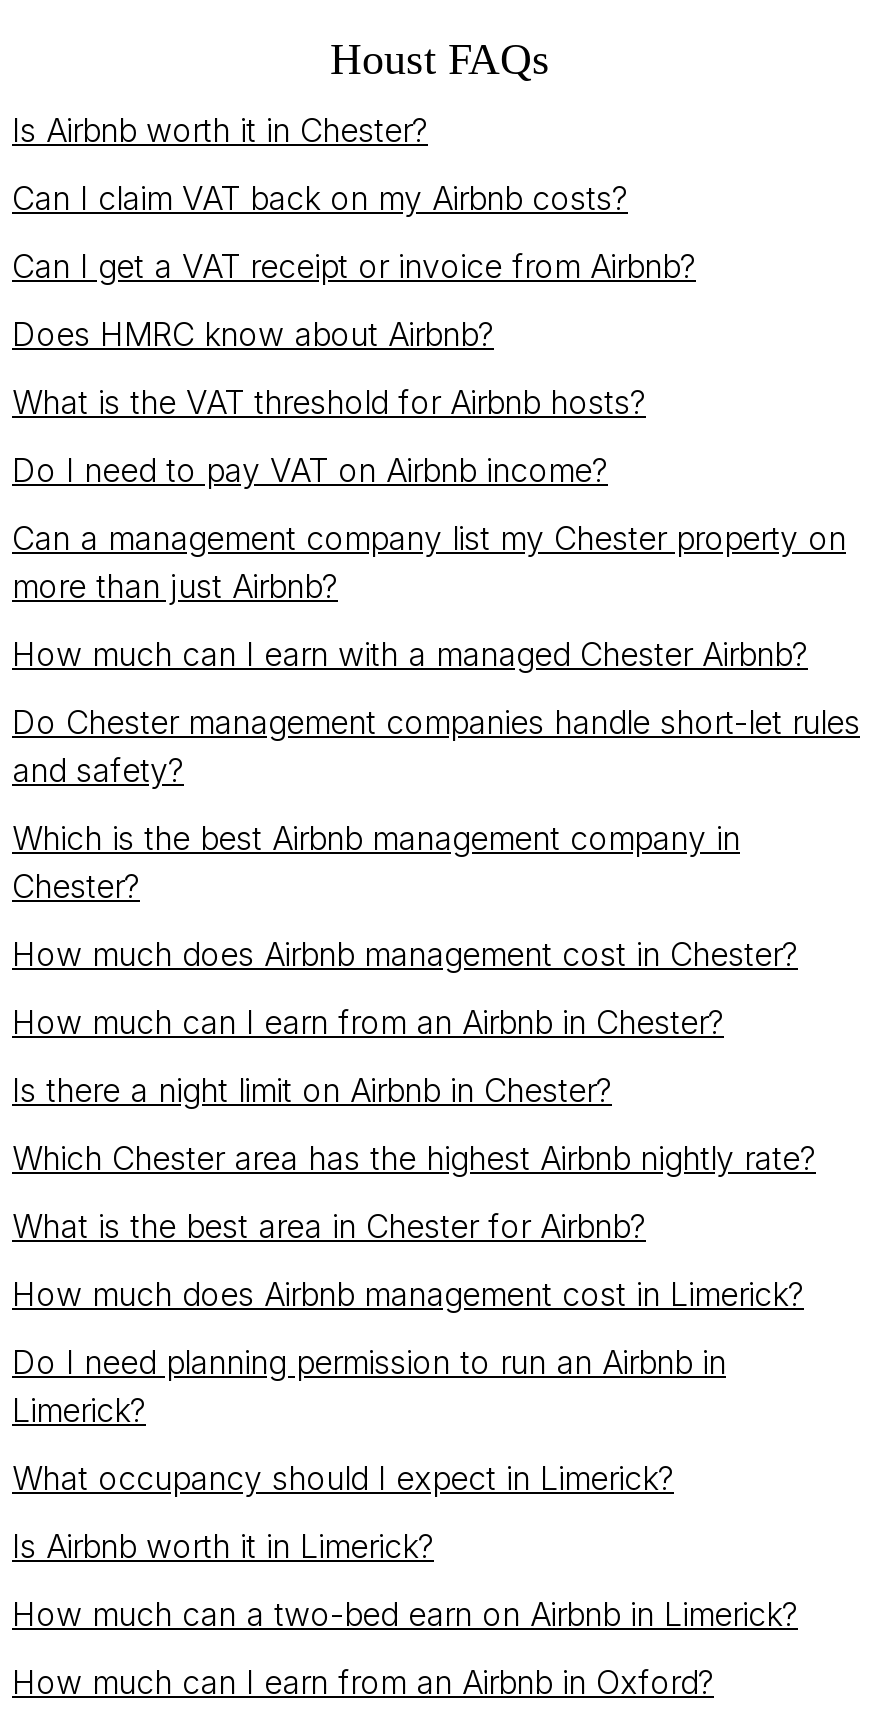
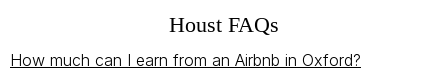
- Is Airbnb worth it in Chester?
- Can I claim VAT back on my Airbnb costs?
- Can I get a VAT receipt or invoice from Airbnb?
- Does HMRC know about Airbnb?
- What is the VAT threshold for Airbnb hosts?
- Do I need to pay VAT on Airbnb income?
- Can a management company list my Chester property on
- more than just Airbnb?
- How much can I earn with a managed Chester Airbnb?
- Do Chester management companies handle short-let rules
- and safety?
- Which is the best Airbnb management company in
- Chester?
- How much does Airbnb management cost in Chester?
- How much can I earn from an Airbnb in Chester?
- Is there a night limit on Airbnb in Chester?
- Which Chester area has the highest Airbnb nightly rate?
- What is the best area in Chester for Airbnb?
- How much does Airbnb management cost in Limerick?
- Do I need planning permission to run an Airbnb in
- Limerick?
- What occupancy should I expect in Limerick?
- Is Airbnb worth it in Limerick?
- How much can a two-bed earn on Airbnb in Limerick?
